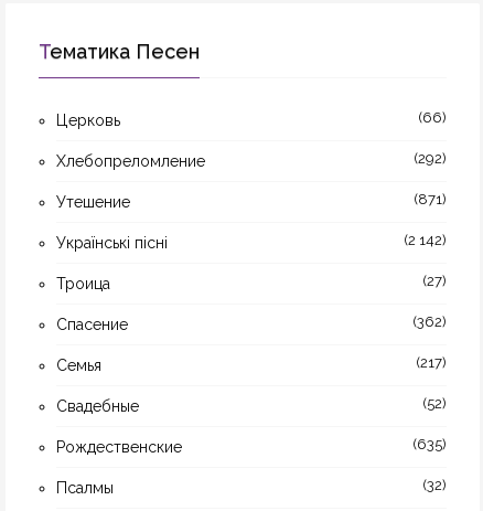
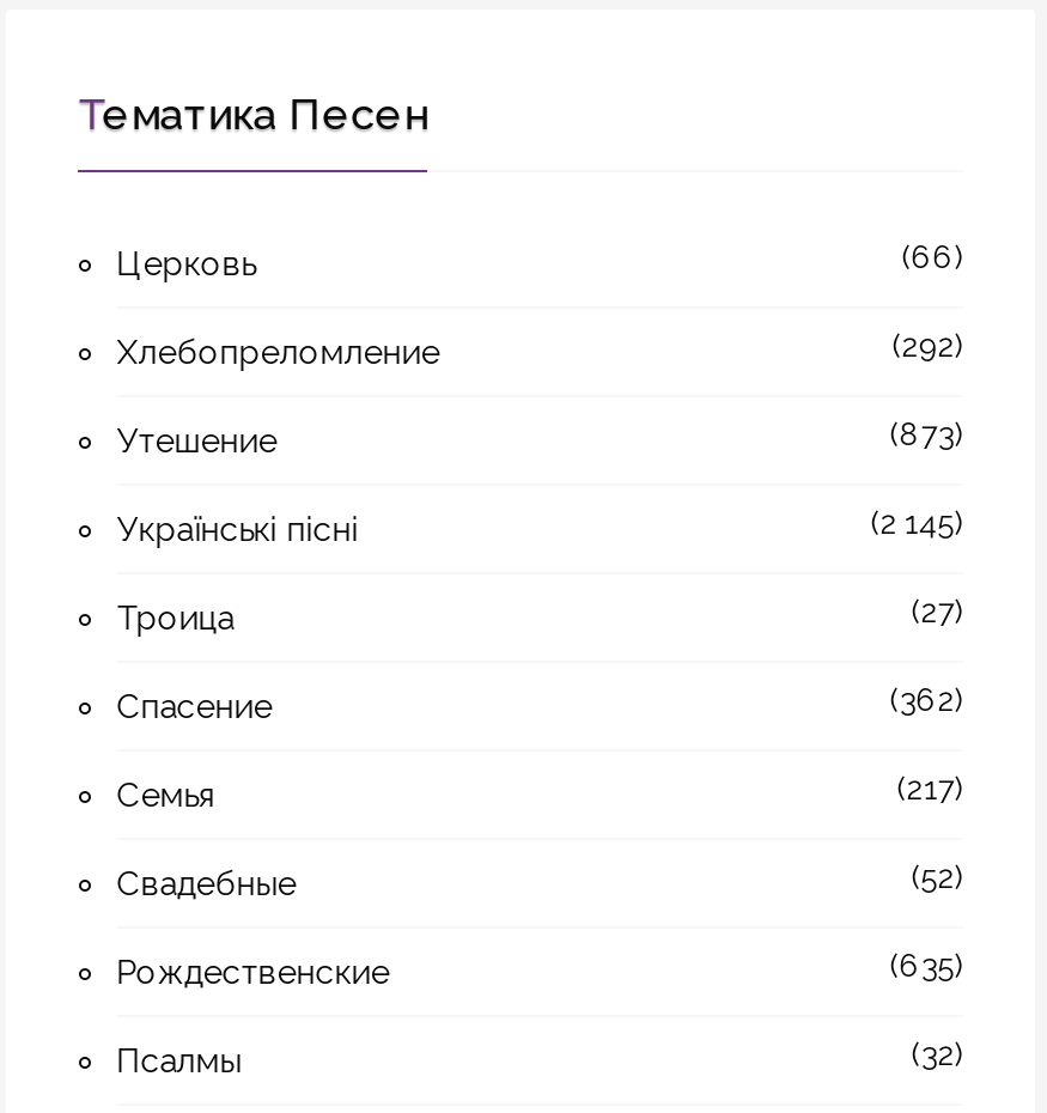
- (871)
+ (873)

- (2 142)
+ (2 145)
